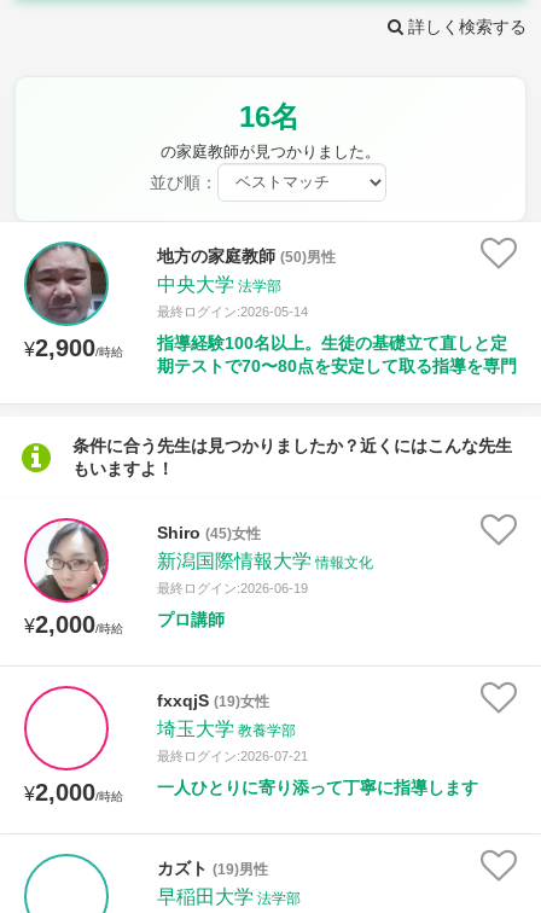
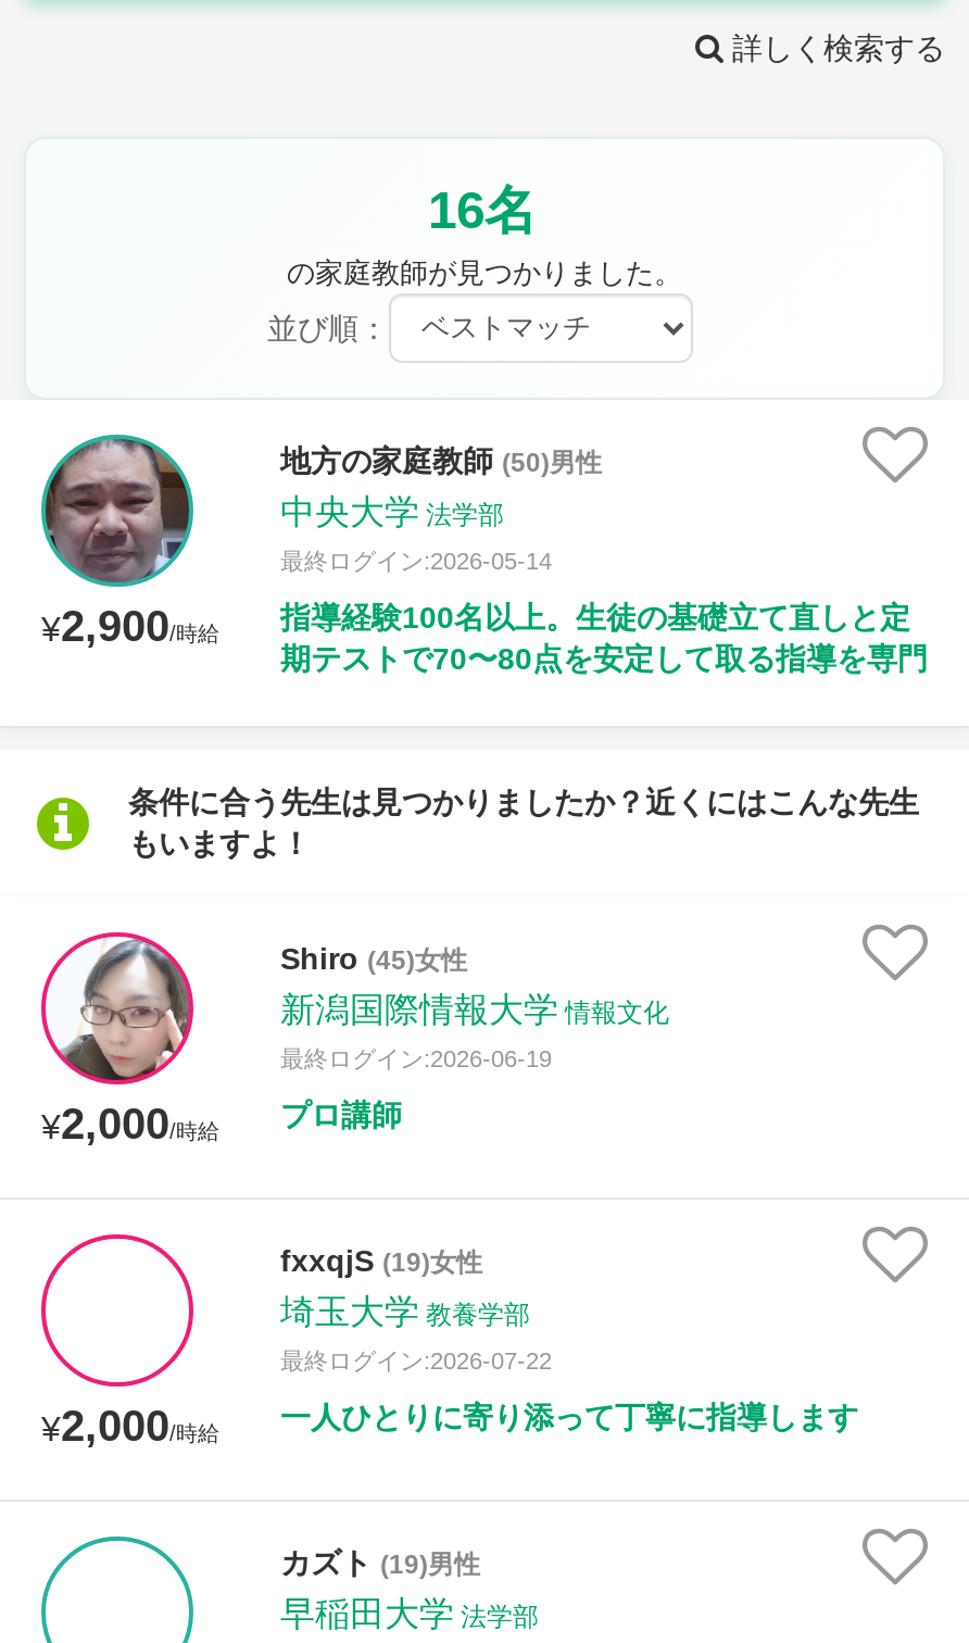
- 最終ログイン:2026-07-21
+ 最終ログイン:2026-07-22
